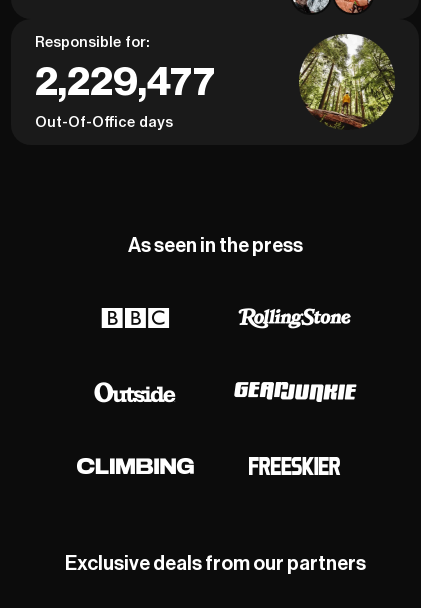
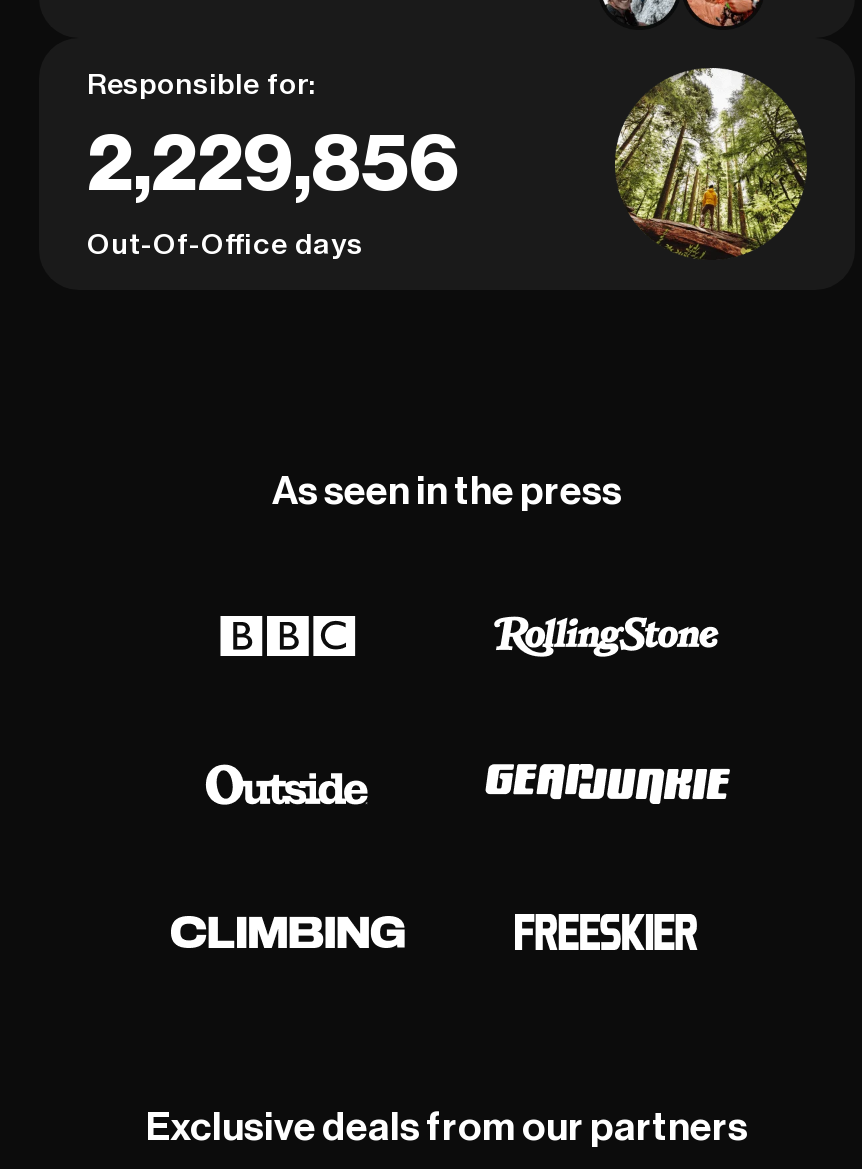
- 2,229,477
+ 2,229,856
